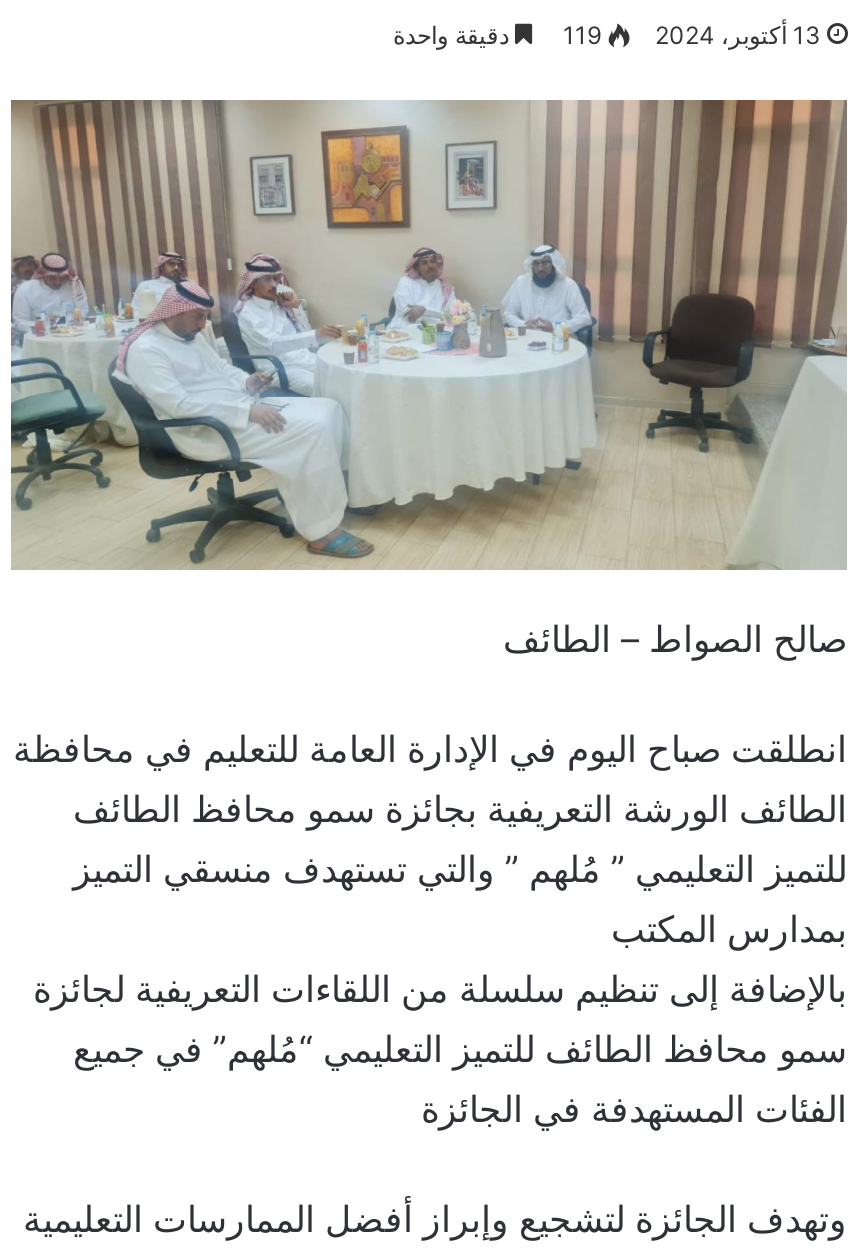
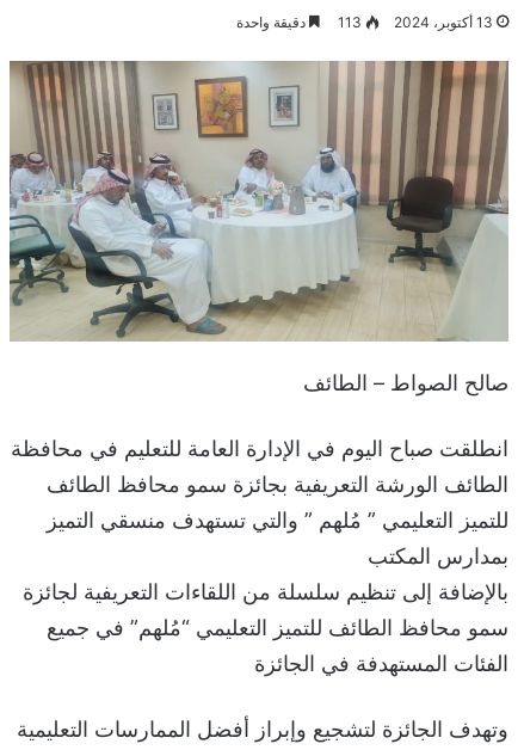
- 119 دقيقة واحدة
+ 113 دقيقة واحدة
